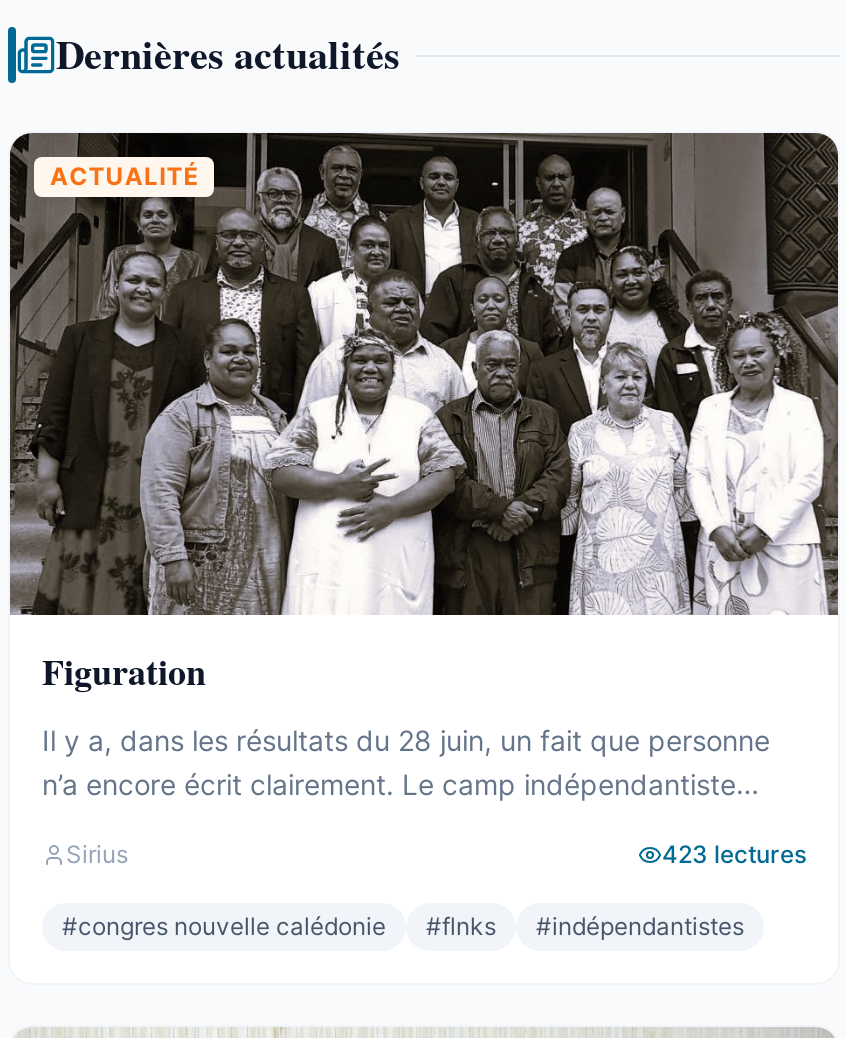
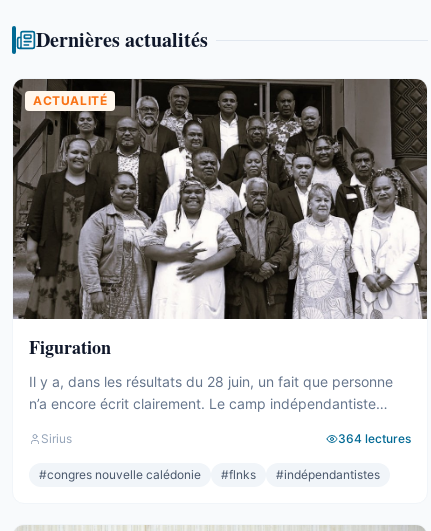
- 423 lectures
+ 364 lectures
